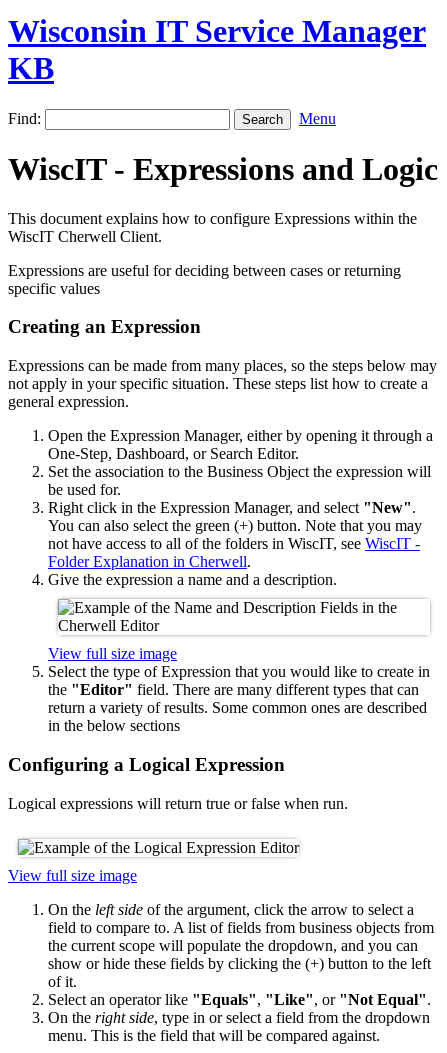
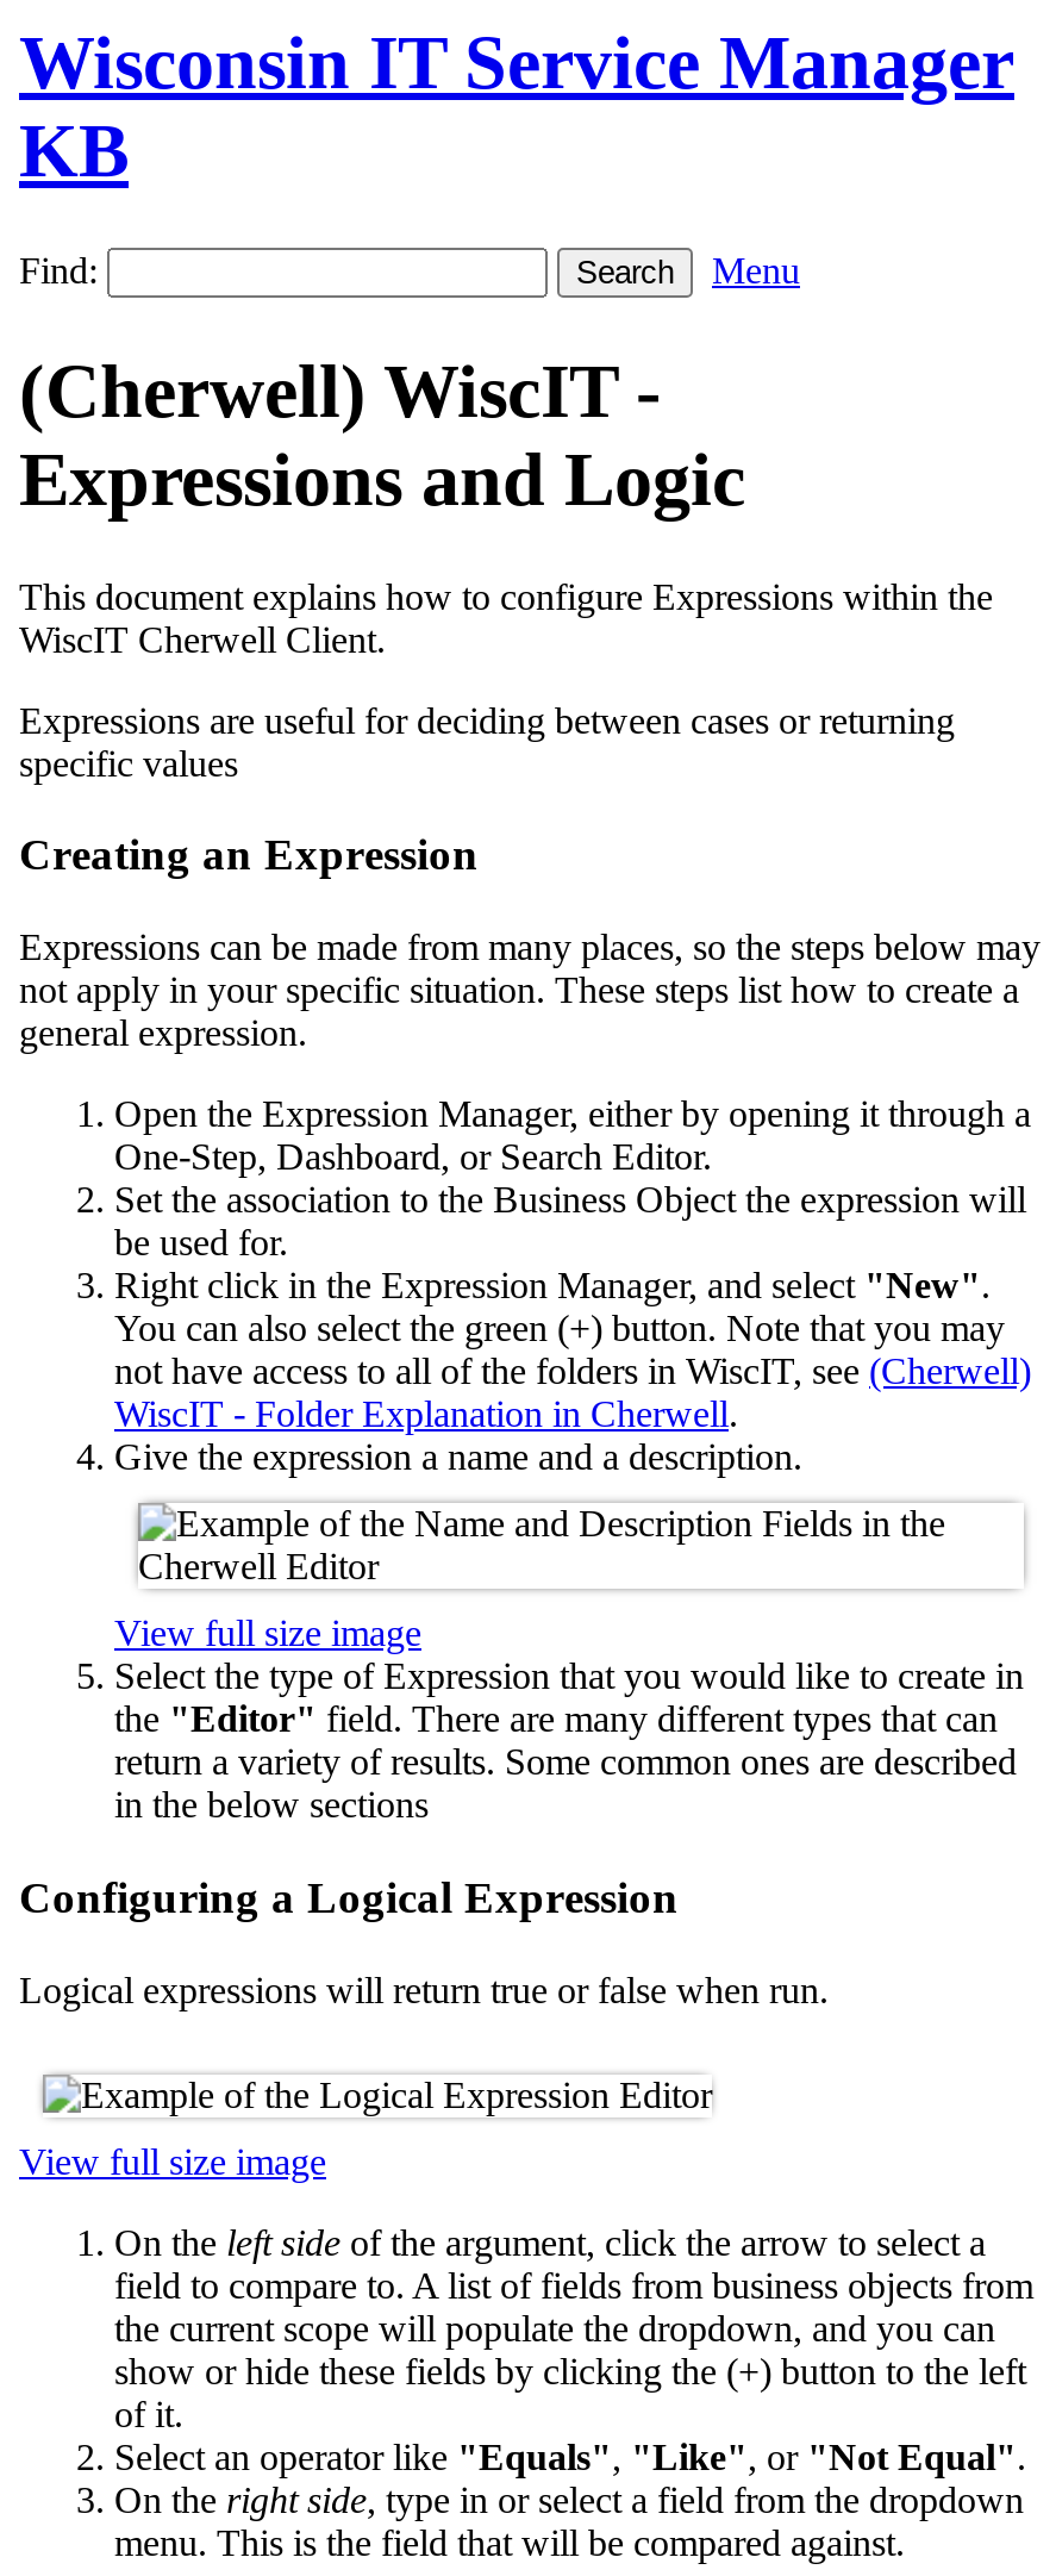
- WiscIT - Expressions and Logic
+ (Cherwell) WiscIT -
+ Expressions and Logic

- not have access to all of the folders in WiscIT, see WiscIT -
- Folder Explanation in Cherwell.
+ not have access to all of the folders in WiscIT, see (Cherwell)
+ WiscIT - Folder Explanation in Cherwell.
